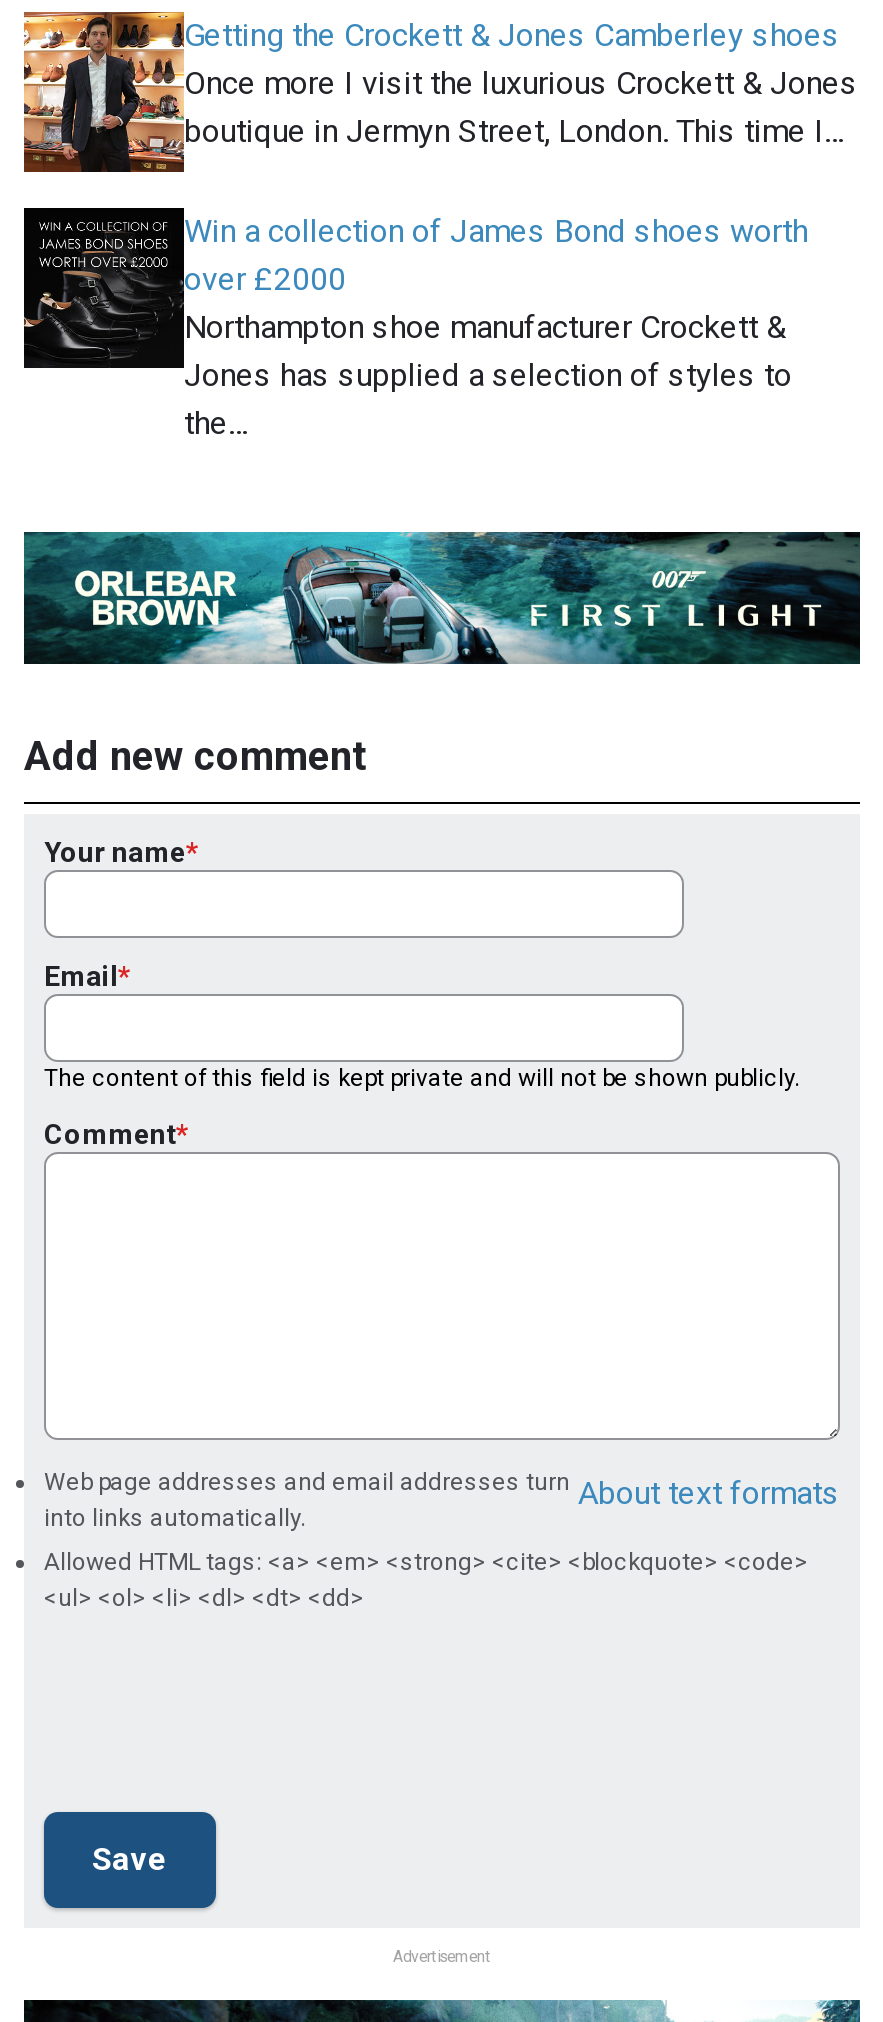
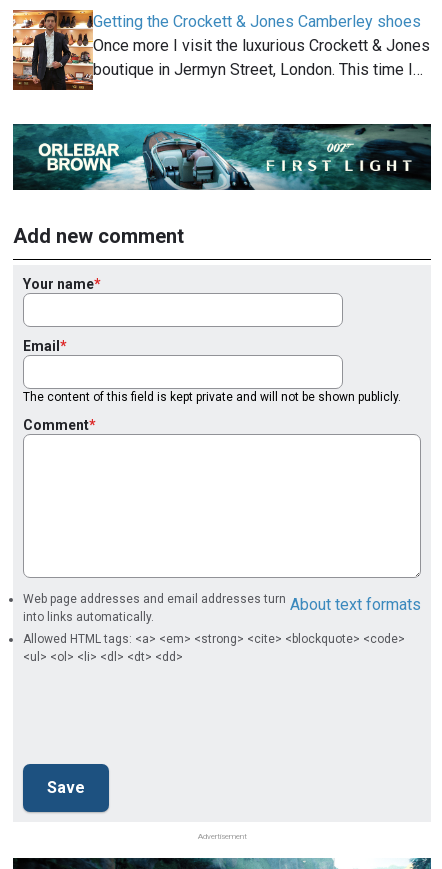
- [image]
- Win a collection of James Bond shoes worth
- over £2000
- Northampton shoe manufacturer Crockett &
- Jones has supplied a selection of styles to
- the…
